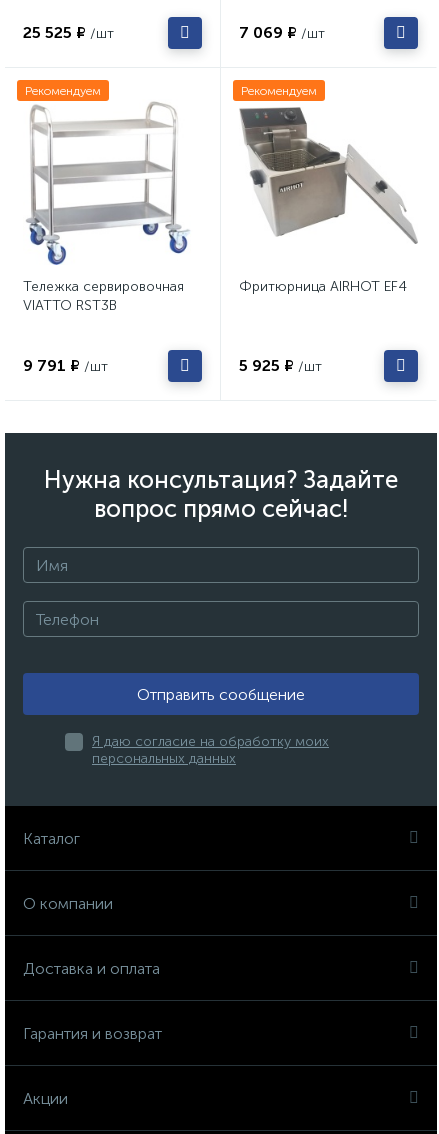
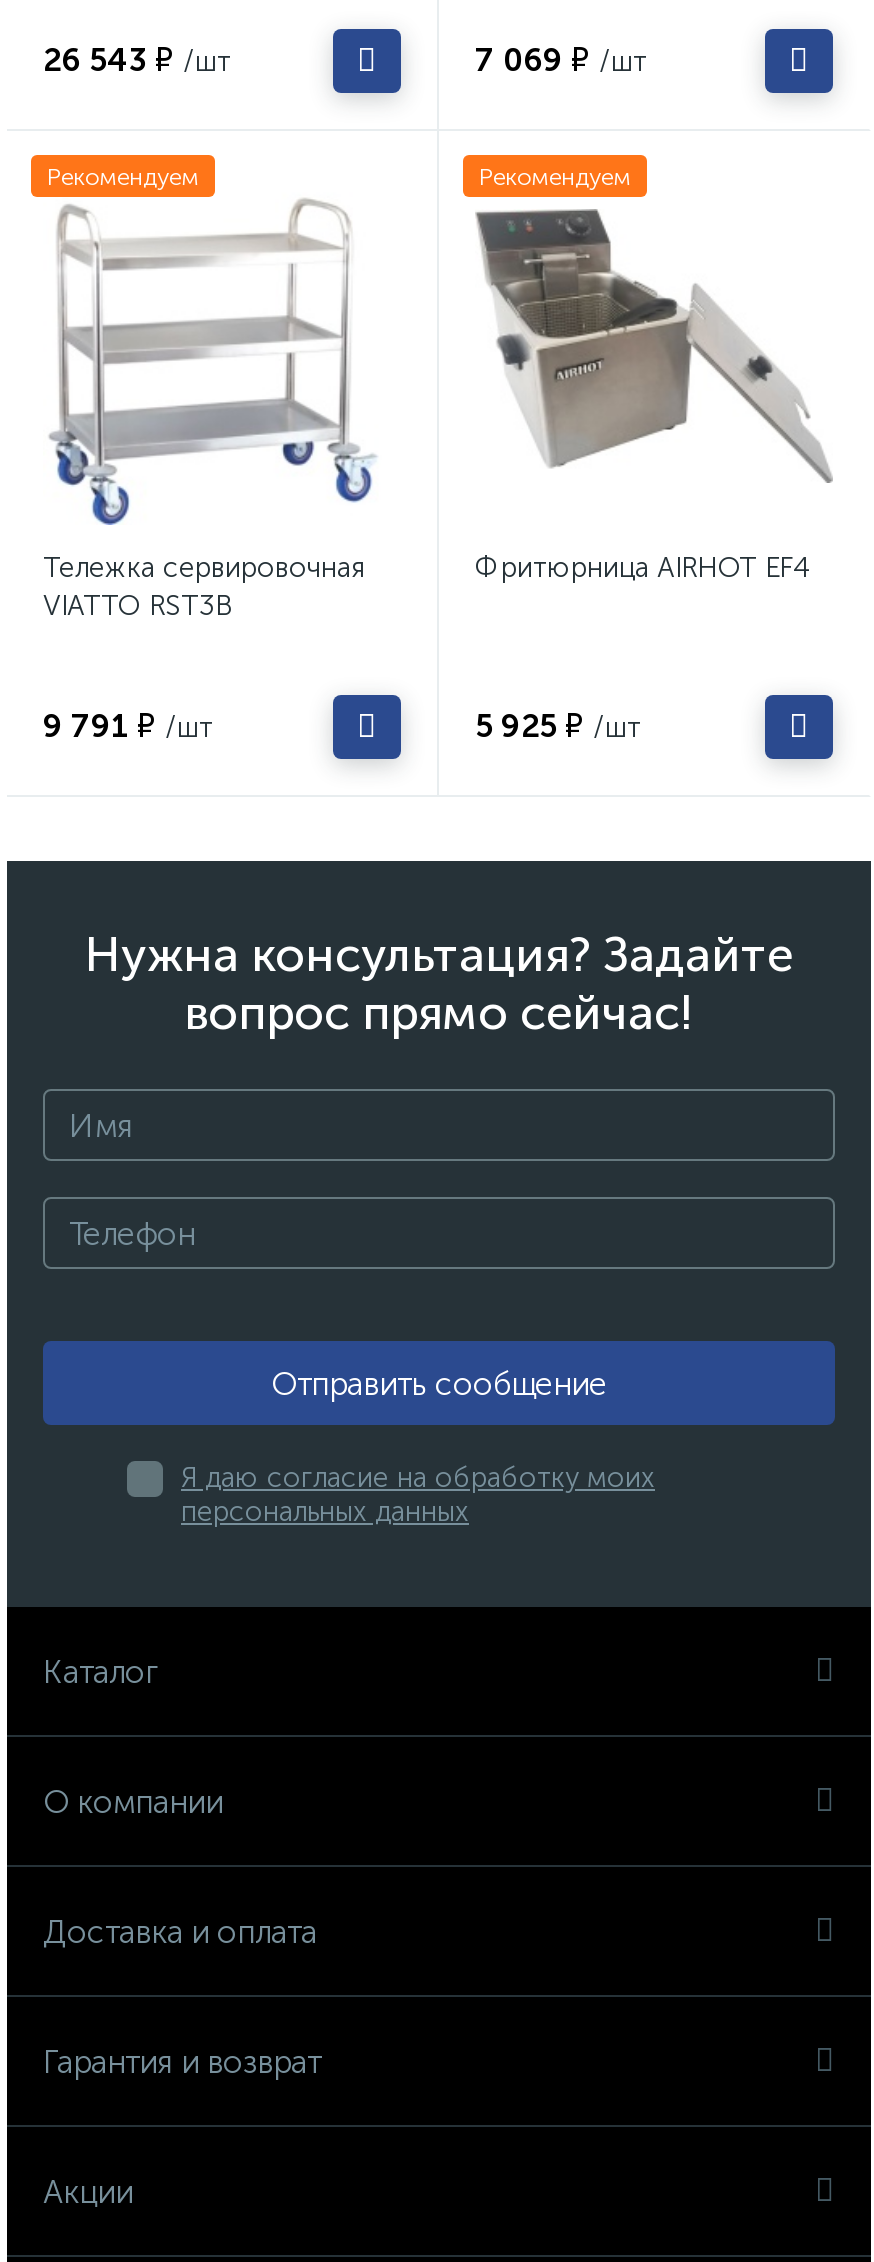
- 25 525 ₽ /шт
+ 26 543 ₽ /шт
